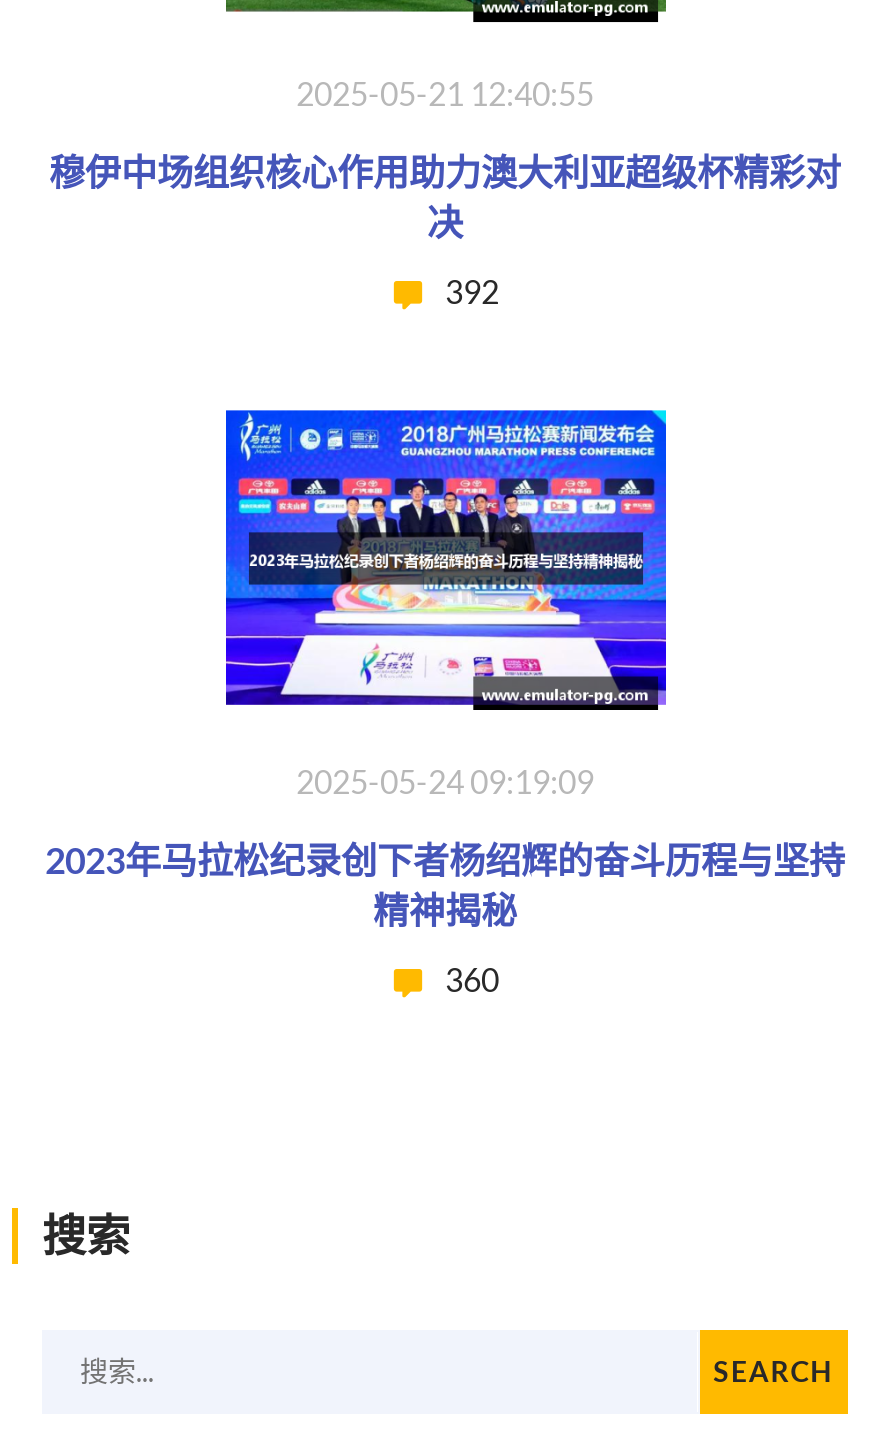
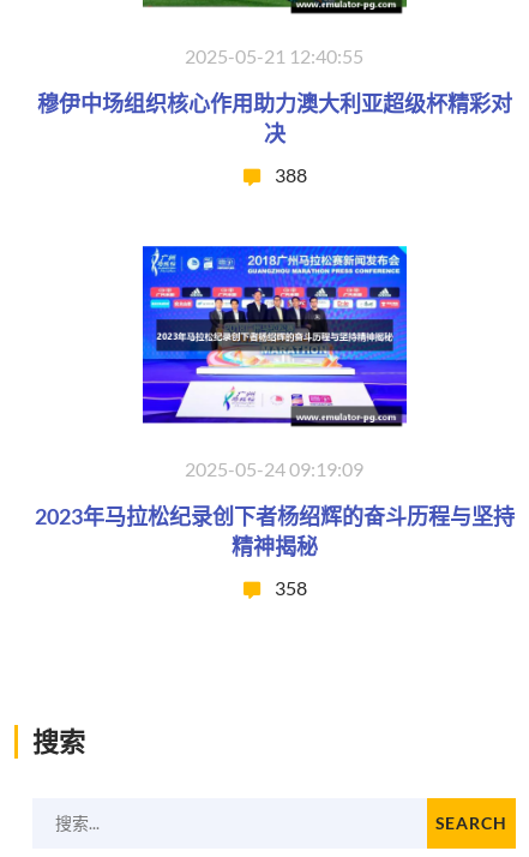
- 392
+ 388

- 360
+ 358
